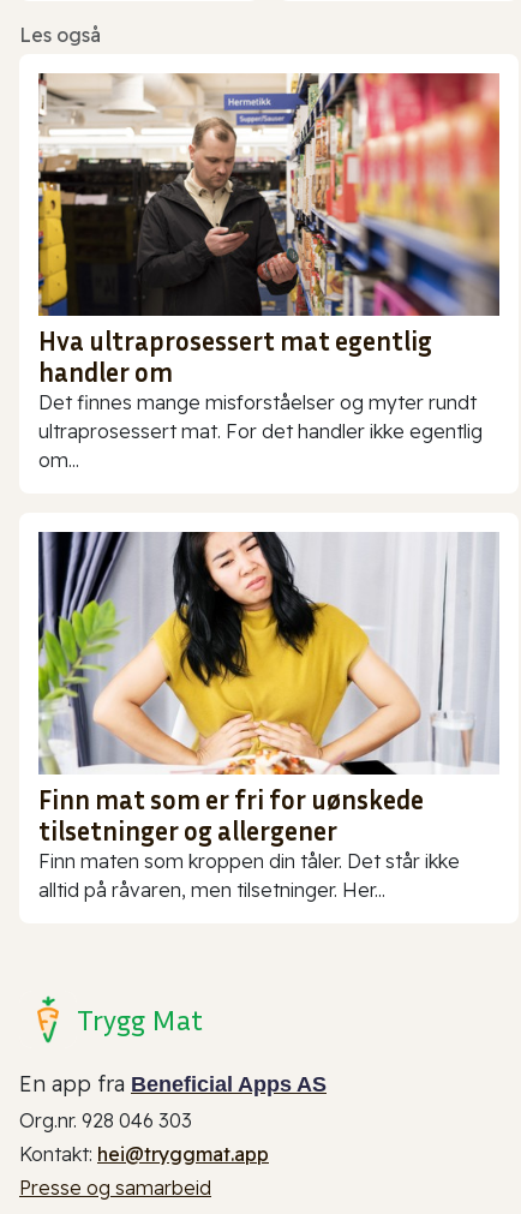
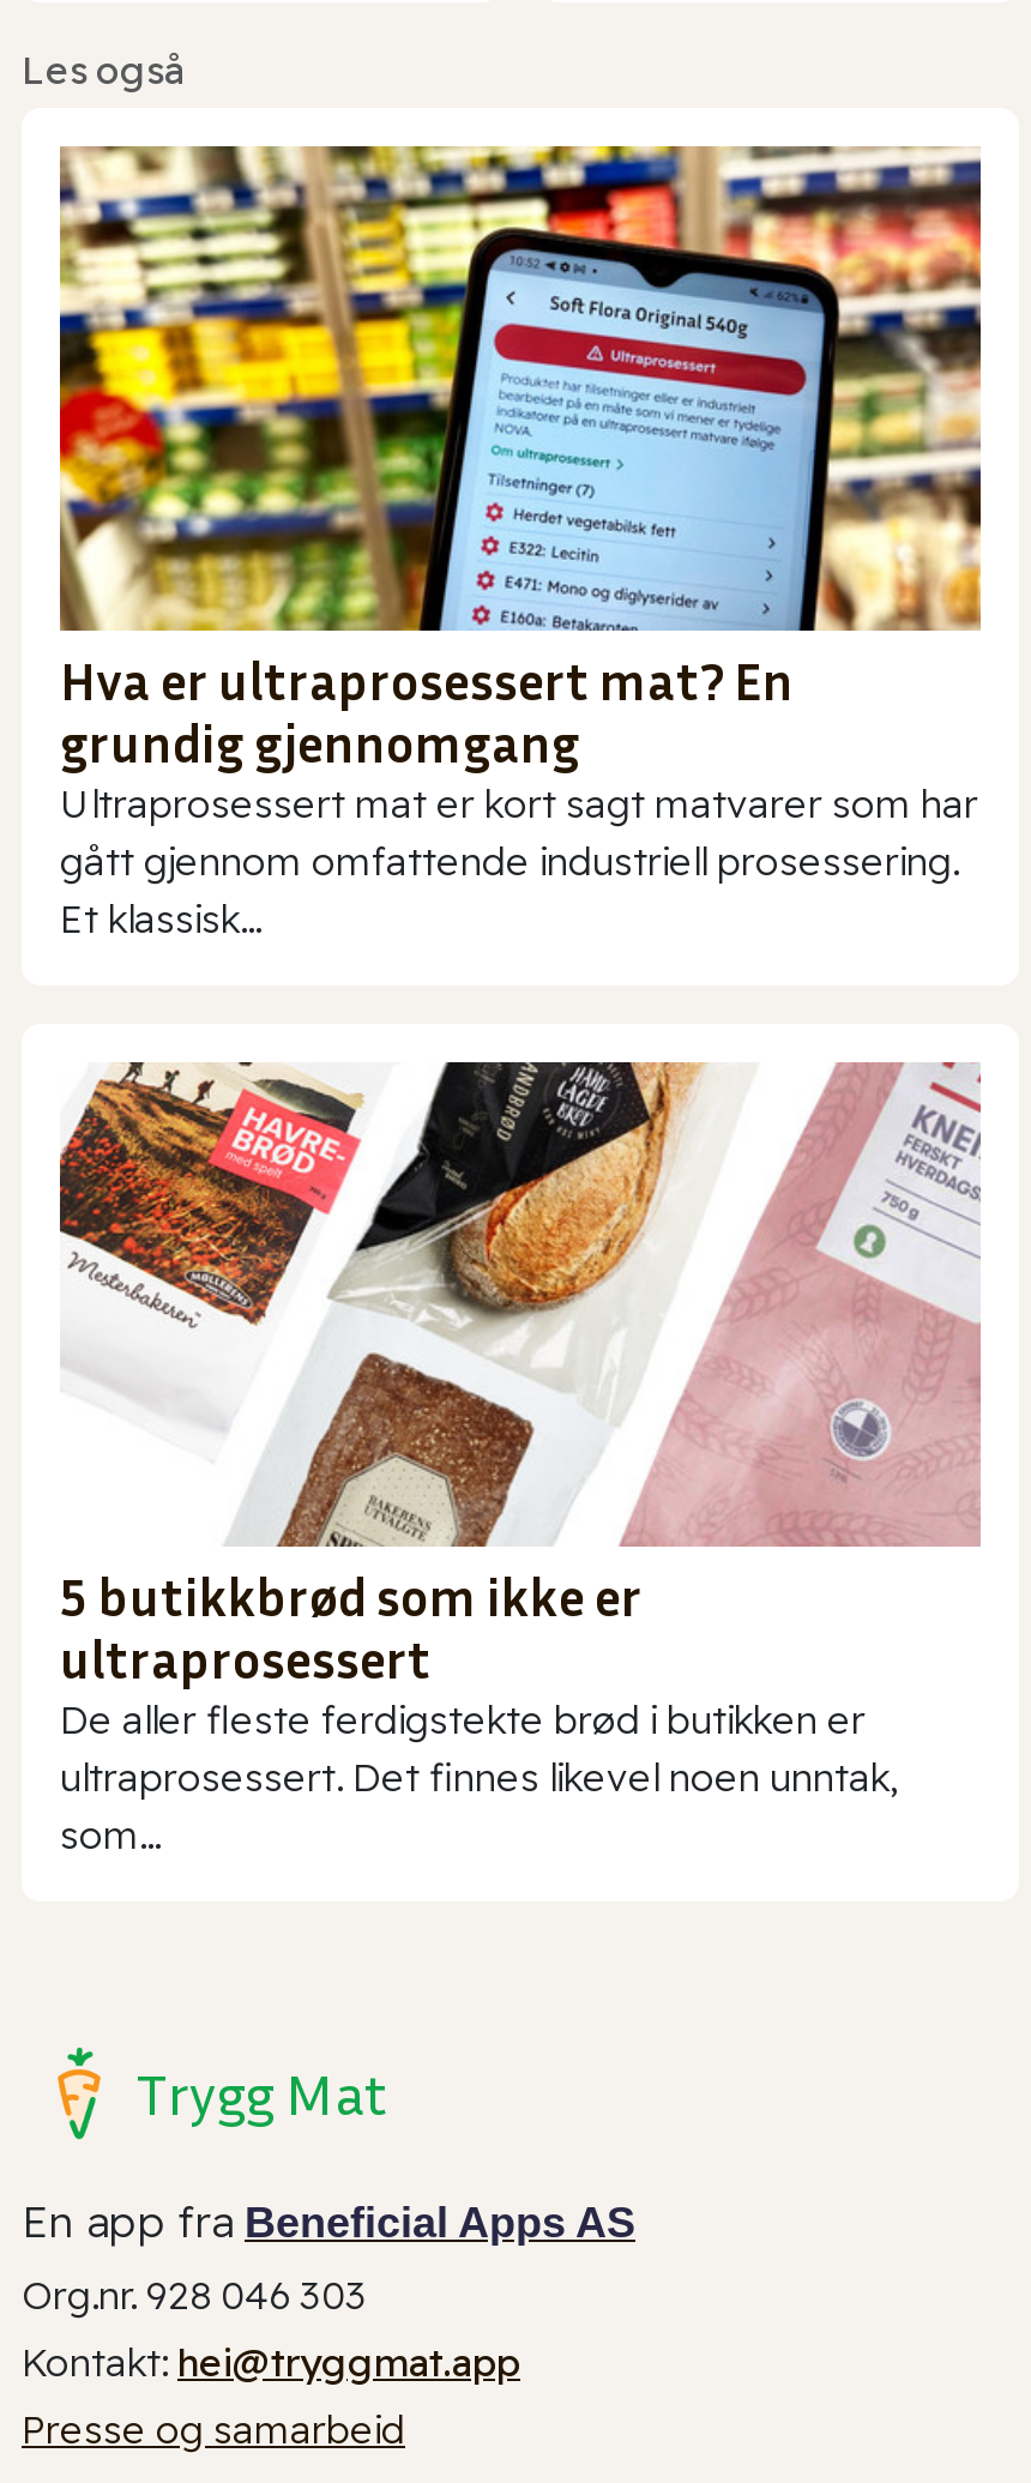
- [image]
- Hva ultraprosessert mat egentlig
- handler om
- Det finnes mange misforståelser og myter rundt
- ultraprosessert mat. For det handler ikke egentlig
- om...
+ [image]
+ Hva er ultraprosessert mat? En
+ grundig gjennomgang
+ Ultraprosessert mat er kort sagt matvarer som har
+ gått gjennom omfattende industriell prosessering.
+ Et klassisk...

- [image]
- Finn mat som er fri for uønskede
- tilsetninger og allergener
- Finn maten som kroppen din tåler. Det står ikke
- alltid på råvaren, men tilsetninger. Her...
+ [image]
+ 5 butikkbrød som ikke er
+ ultraprosessert
+ De aller fleste ferdigstekte brød i butikken er
+ ultraprosessert. Det finnes likevel noen unntak,
+ som...
